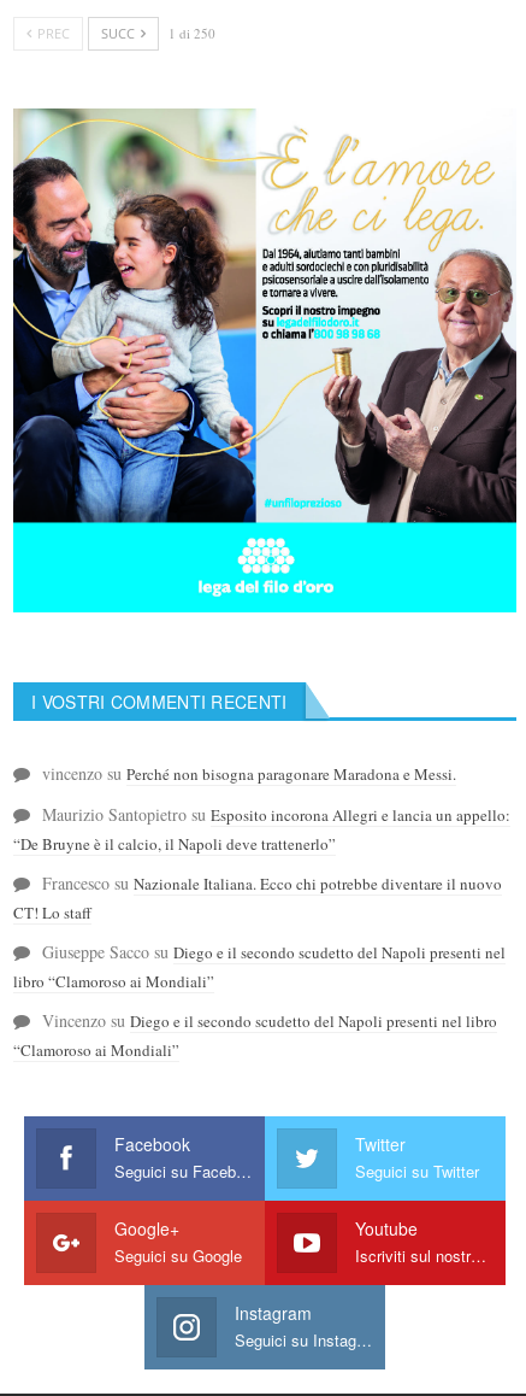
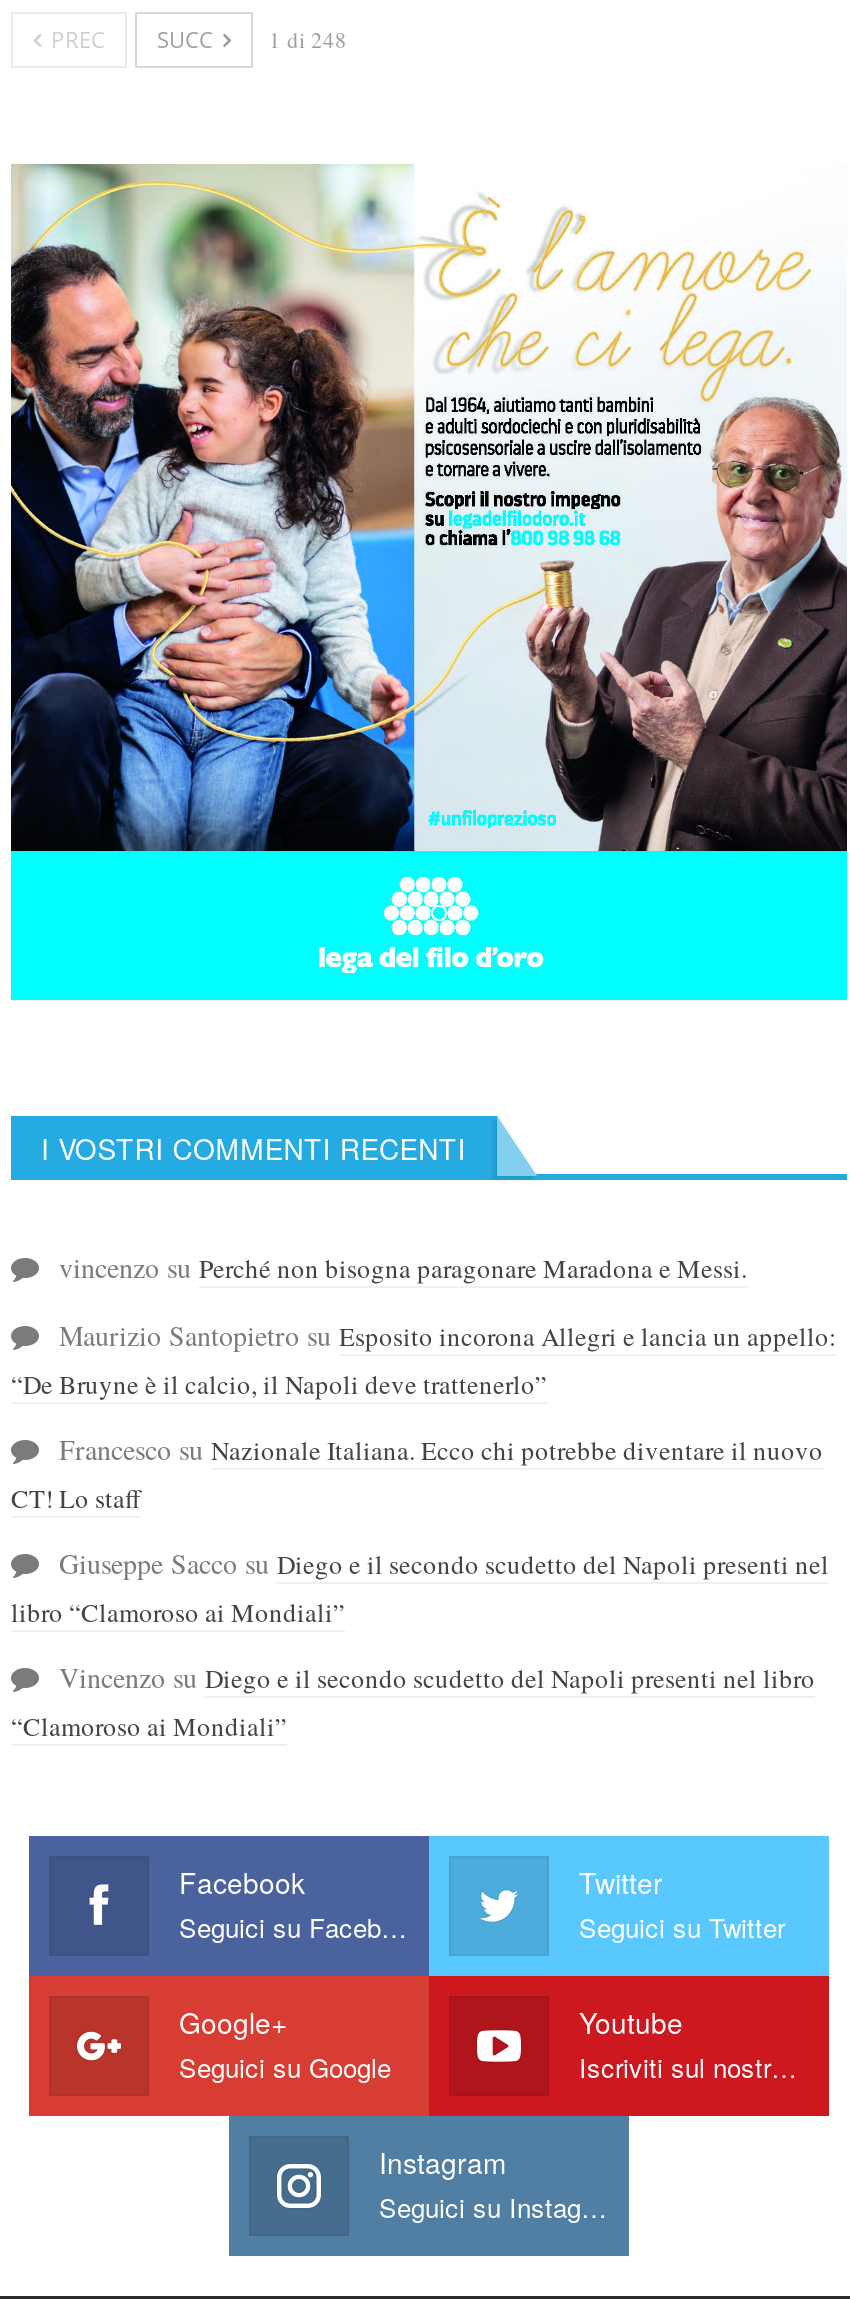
- PREC SUCC 1 di 250
+ PREC SUCC 1 di 248
